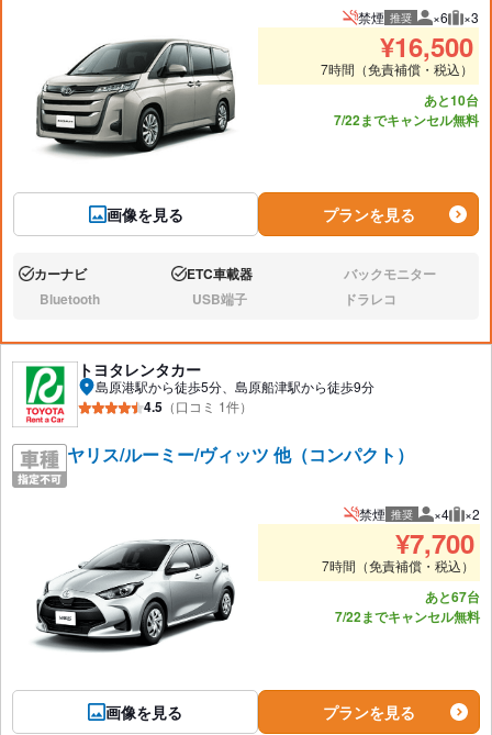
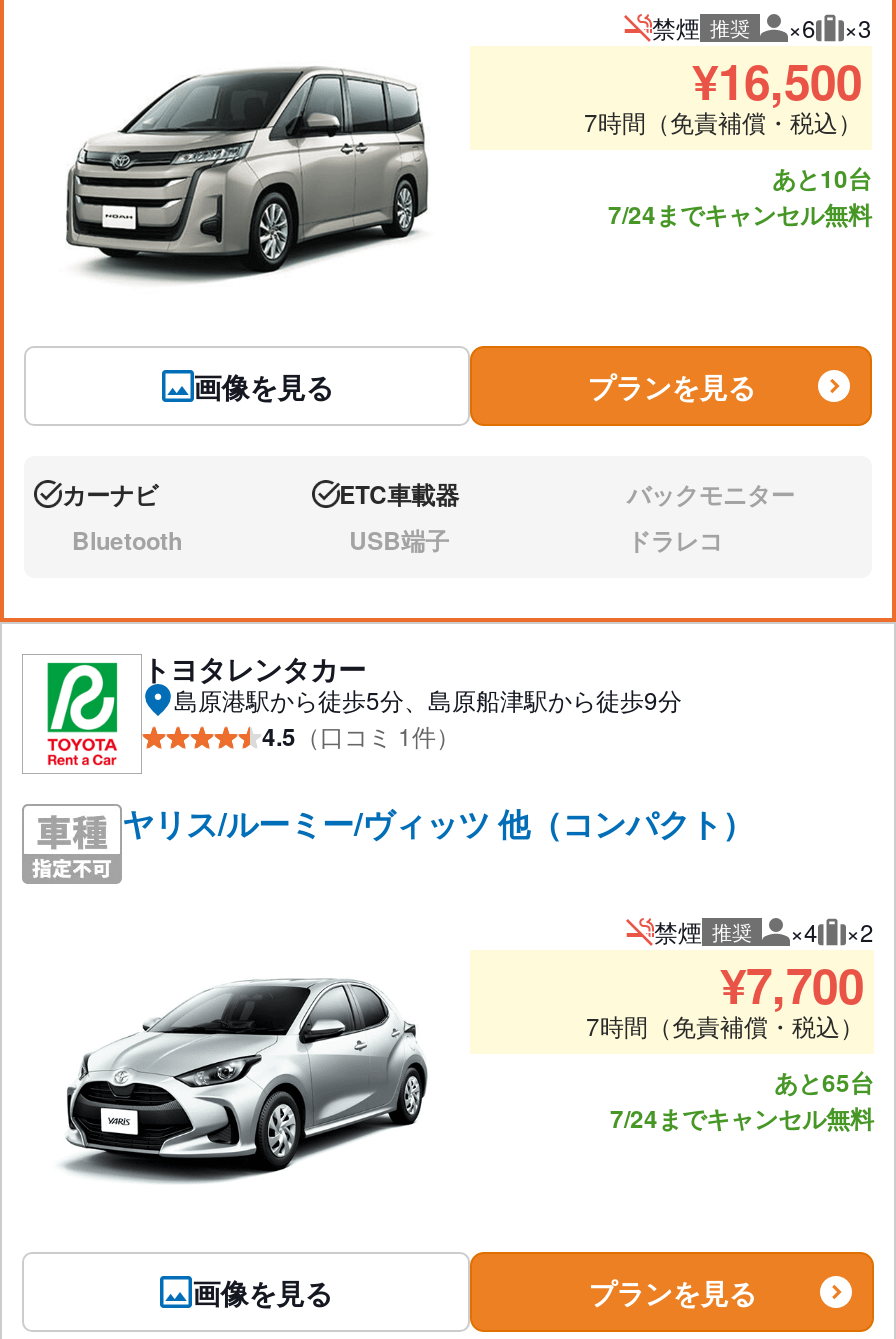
- 7/22までキャンセル無料
+ 7/24までキャンセル無料

- あと67台
+ あと65台

- 7/22までキャンセル無料
+ 7/24までキャンセル無料
